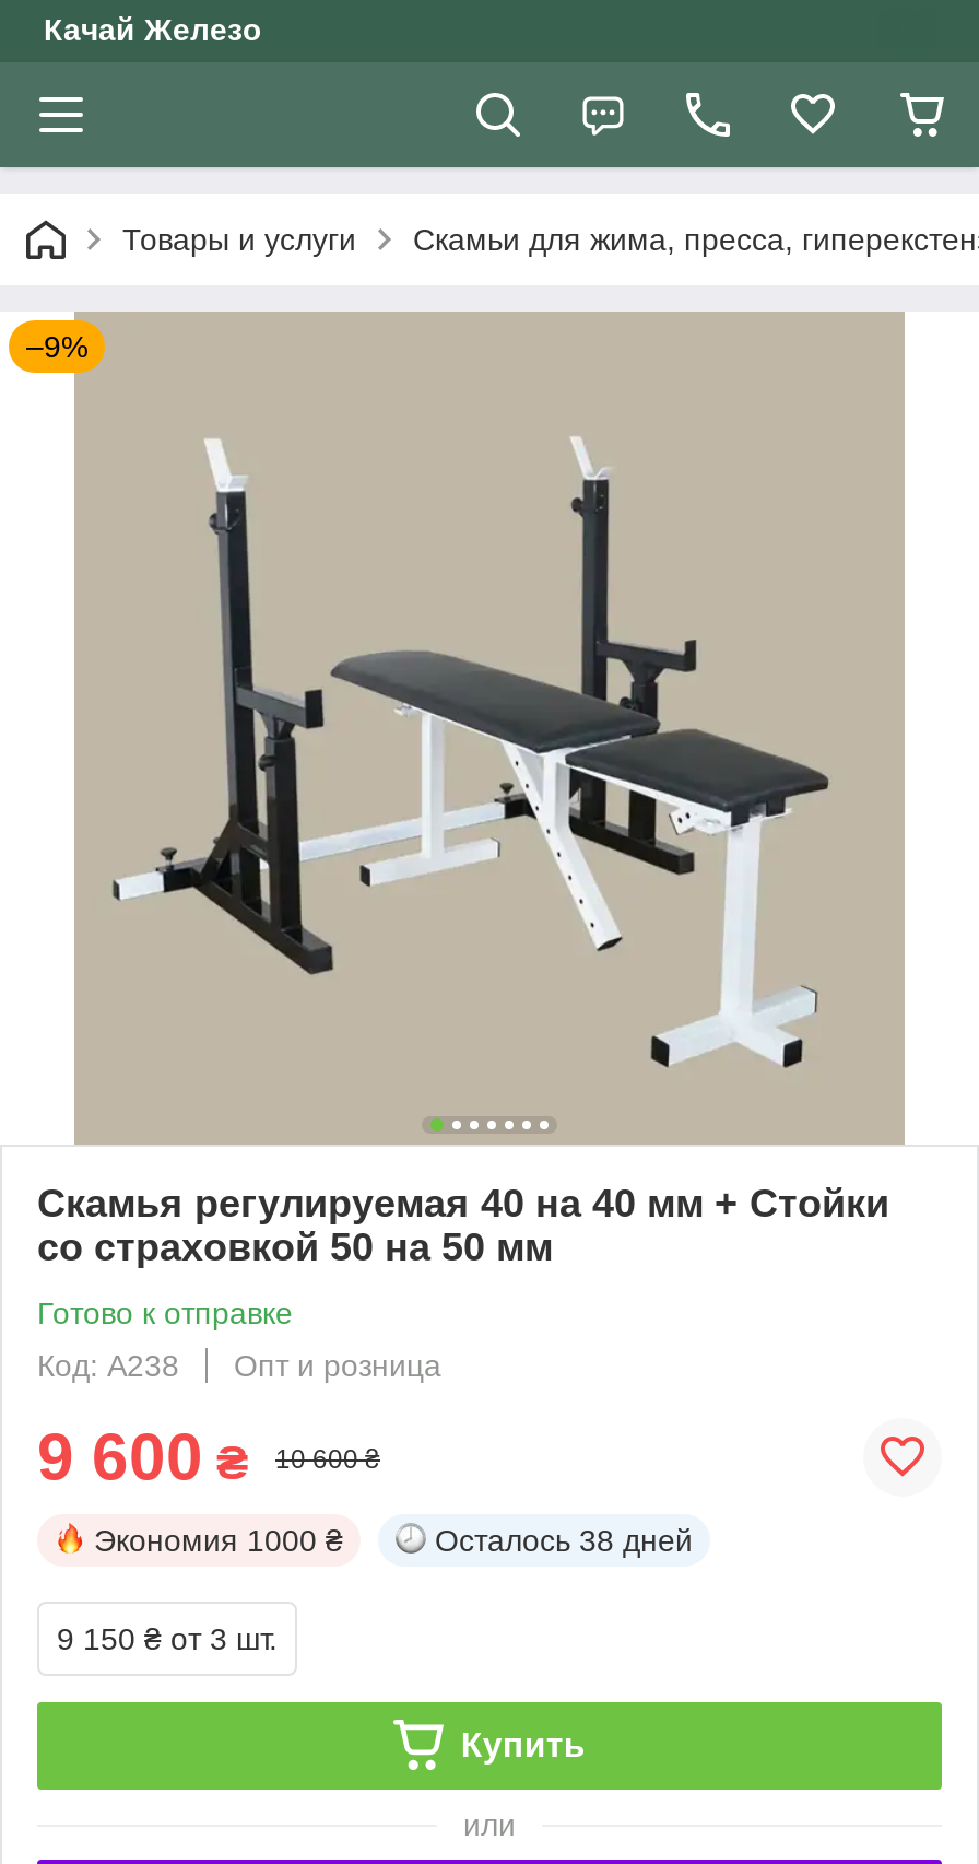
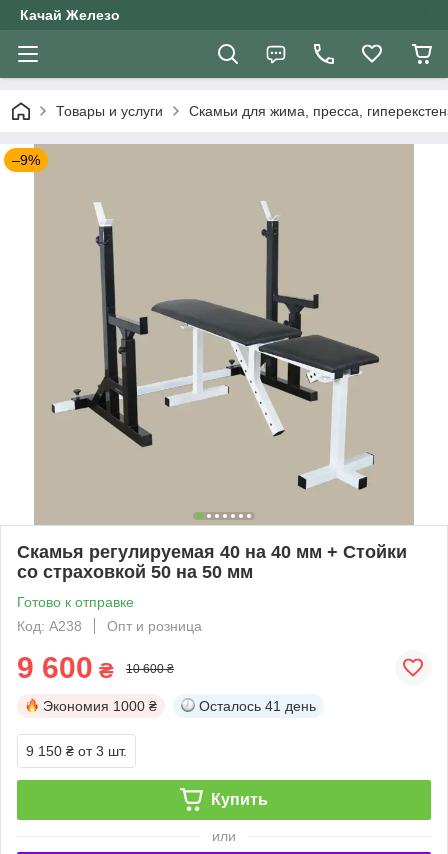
- Осталось 38 дней
+ Осталось 41 день
